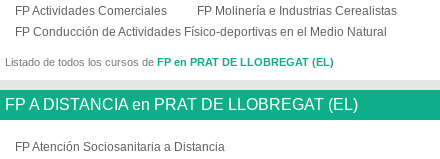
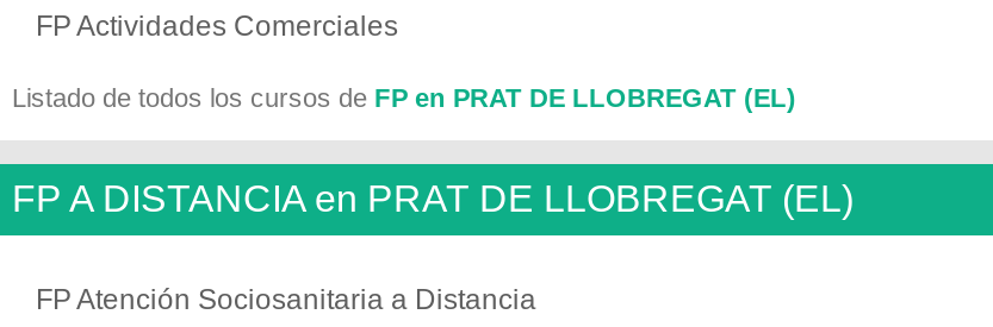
- FP Molinería e Industrias Cerealistas
- FP Conducción de Actividades Físico-deportivas en el Medio Natural
